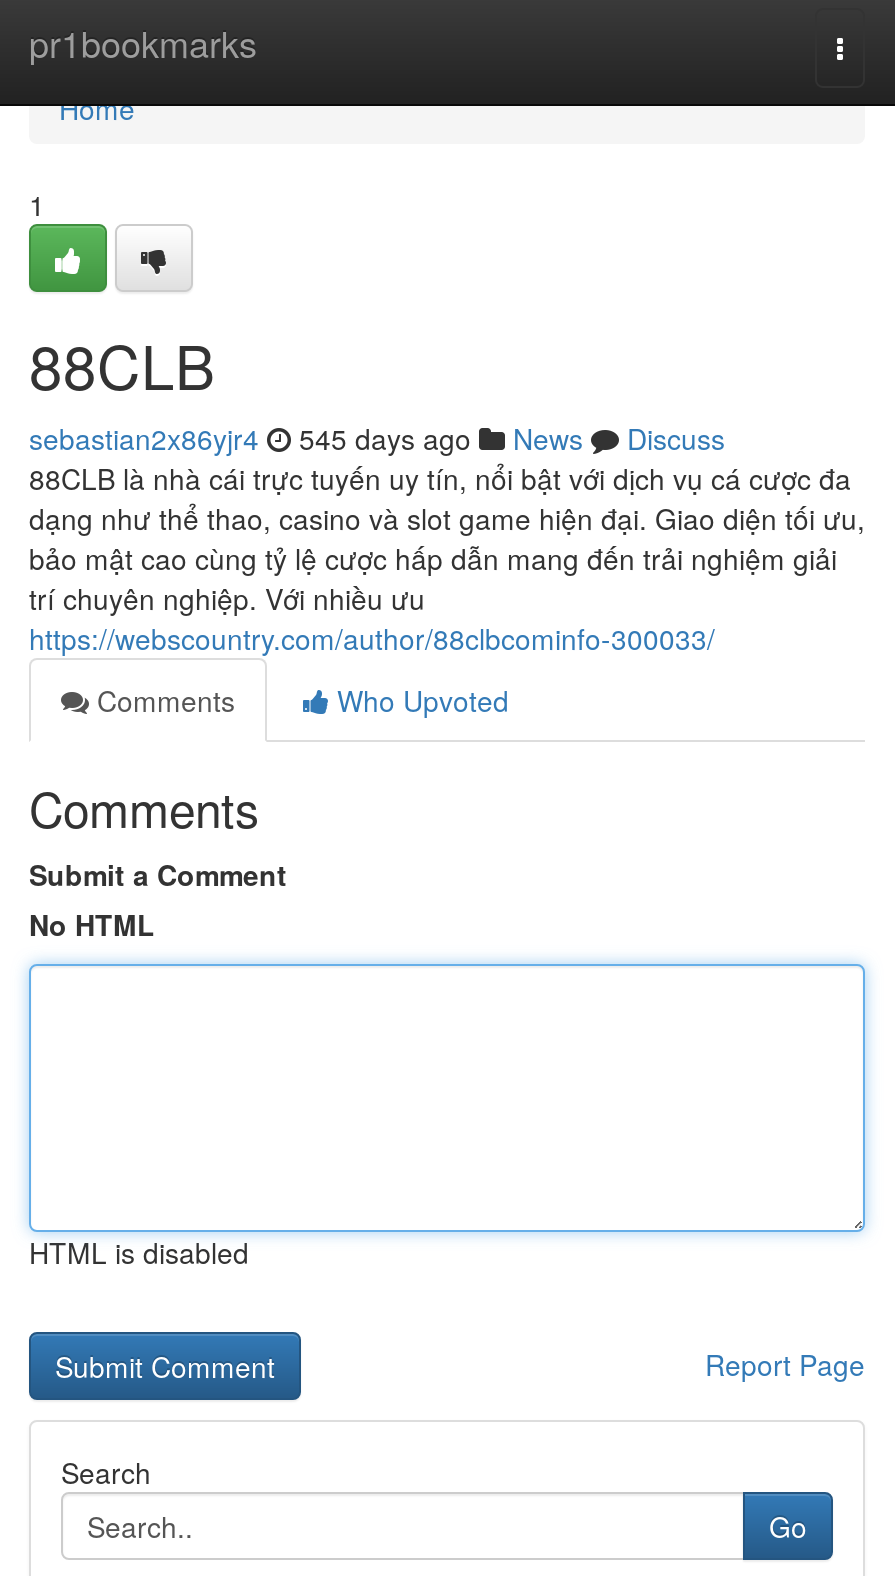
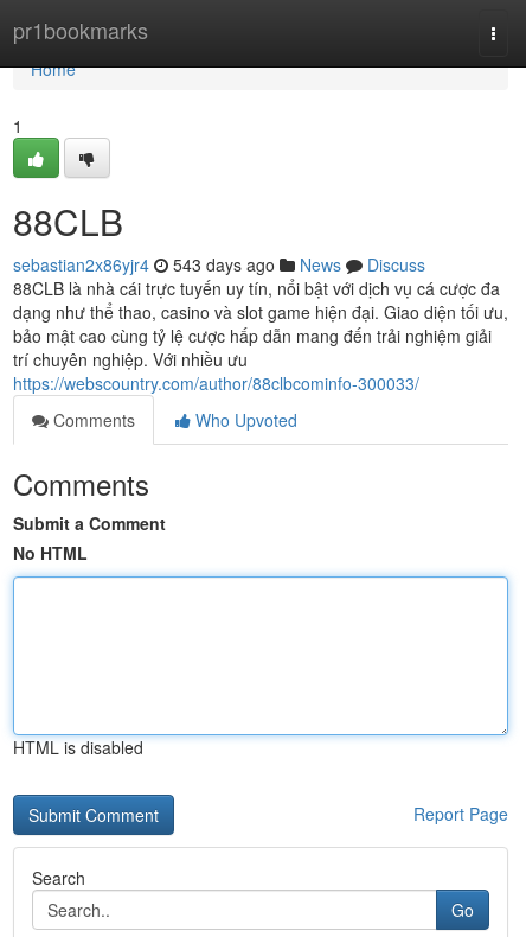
- sebastian2x86yjr4 545 days ago News Discuss
+ sebastian2x86yjr4 543 days ago News Discuss
